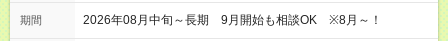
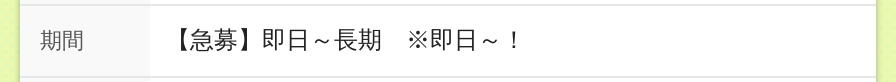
- 2026年08月中旬～長期 9月開始も相談OK ※8月～！
+ 【急募】即日～長期 ※即日～！
